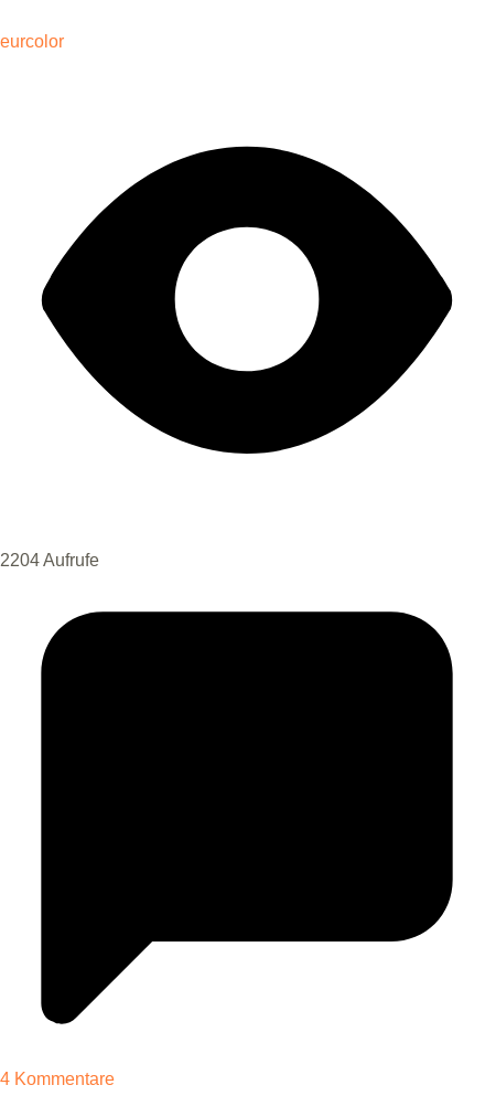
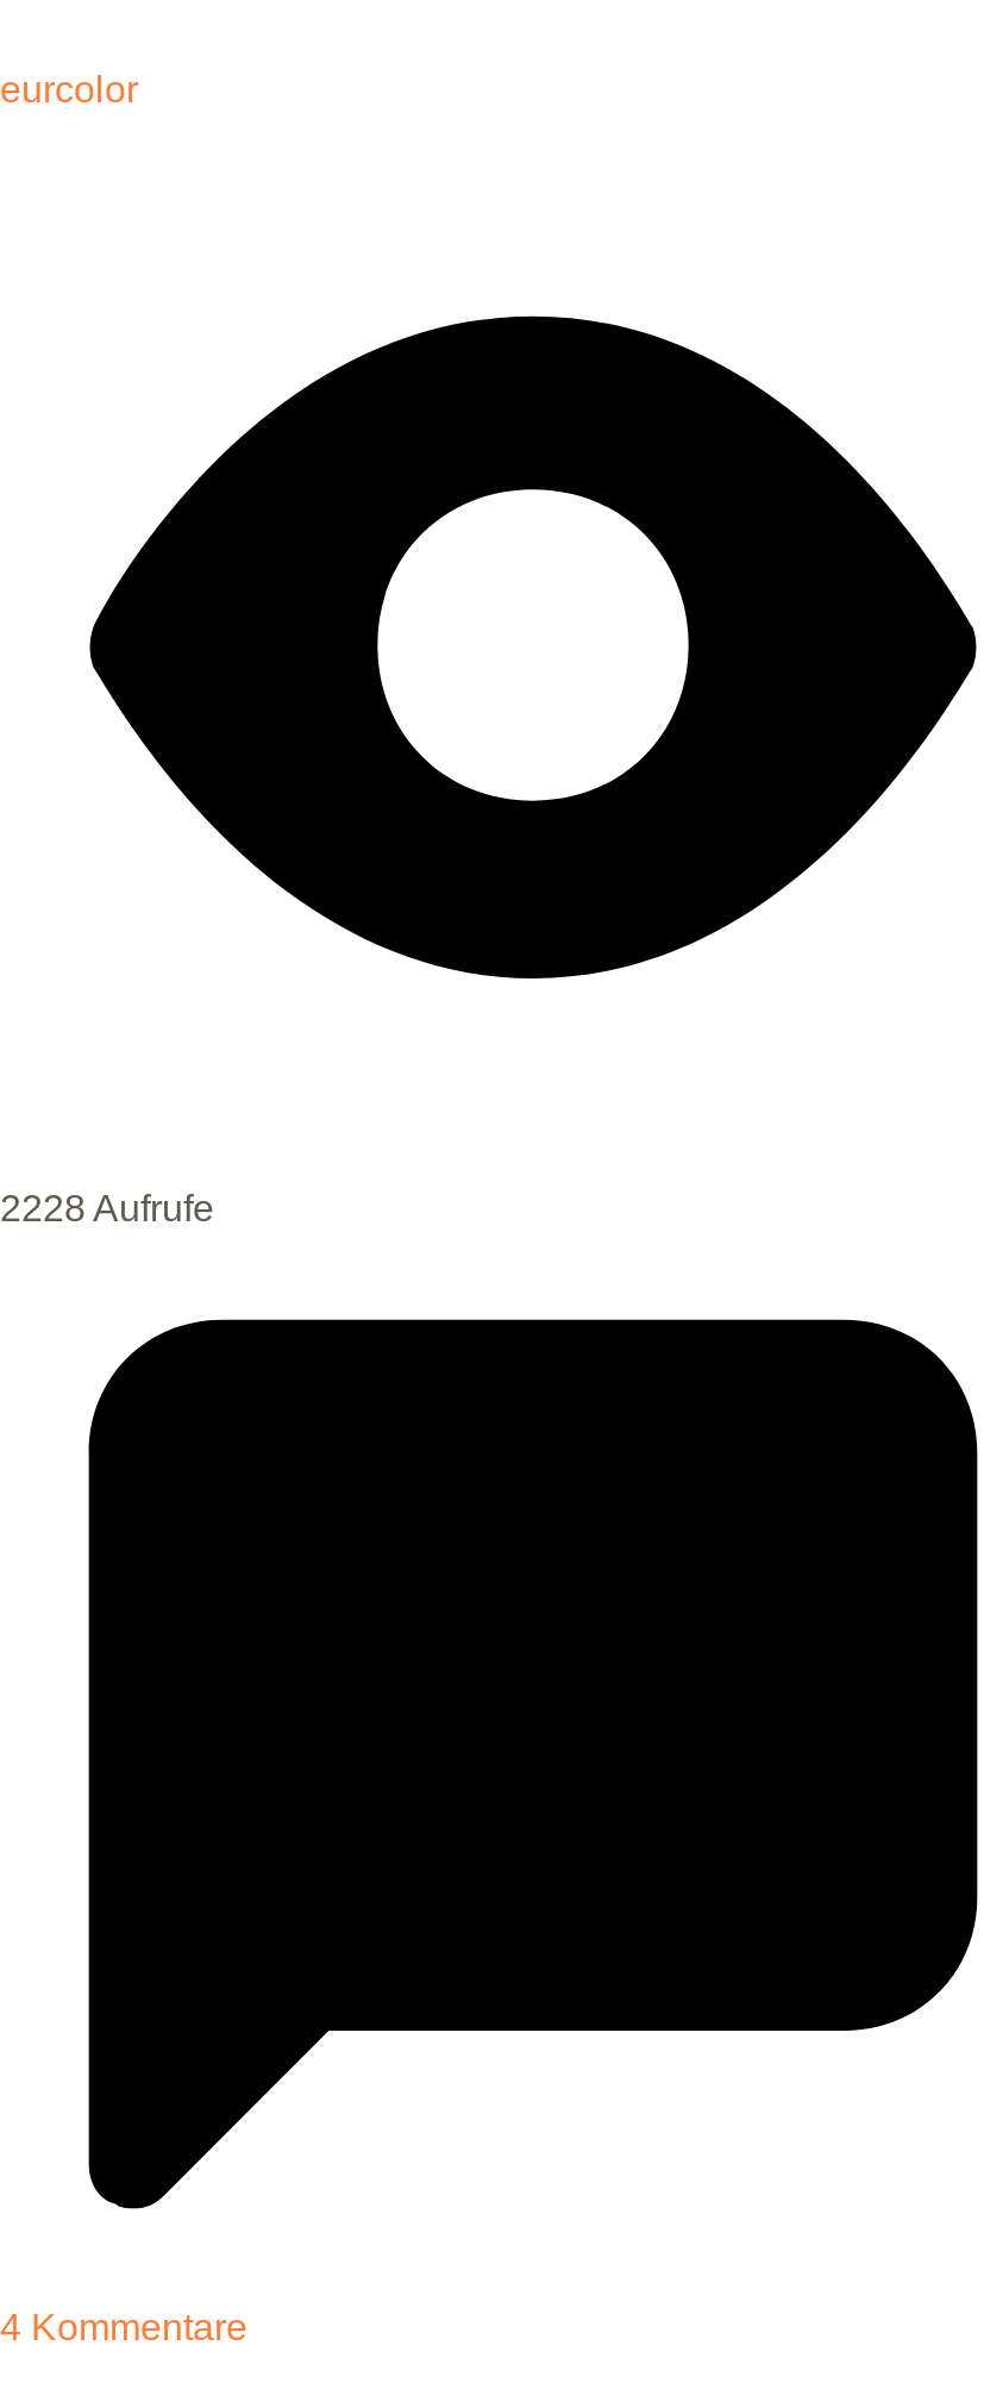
- 2204 Aufrufe
+ 2228 Aufrufe
